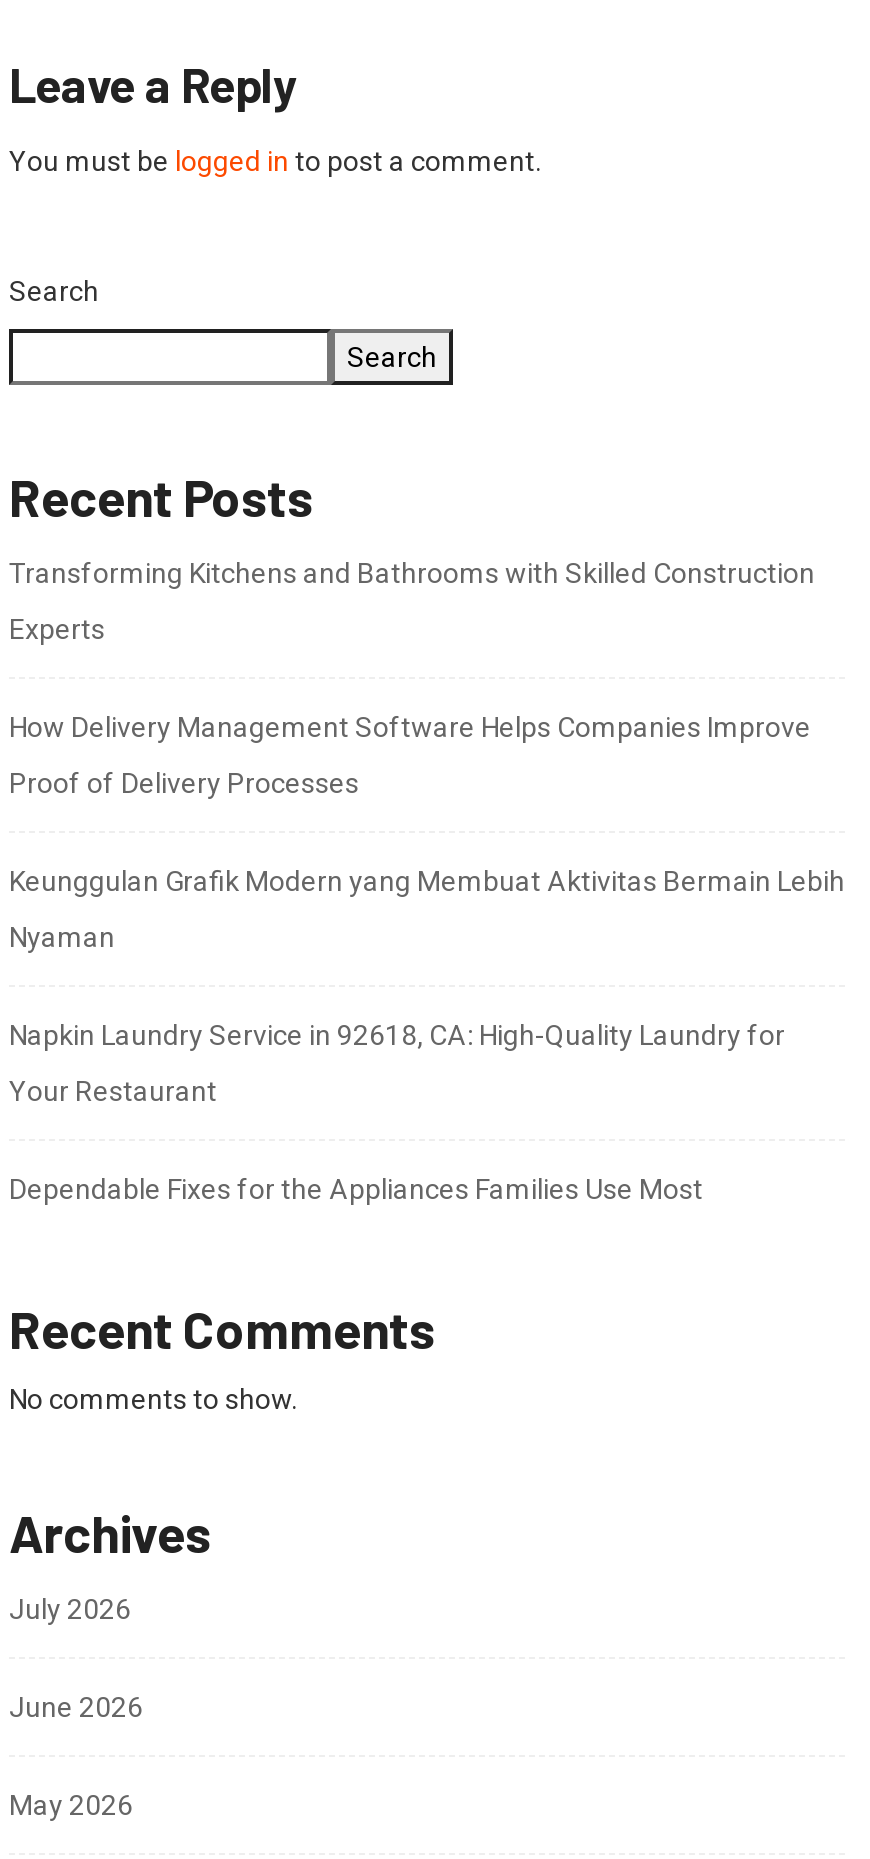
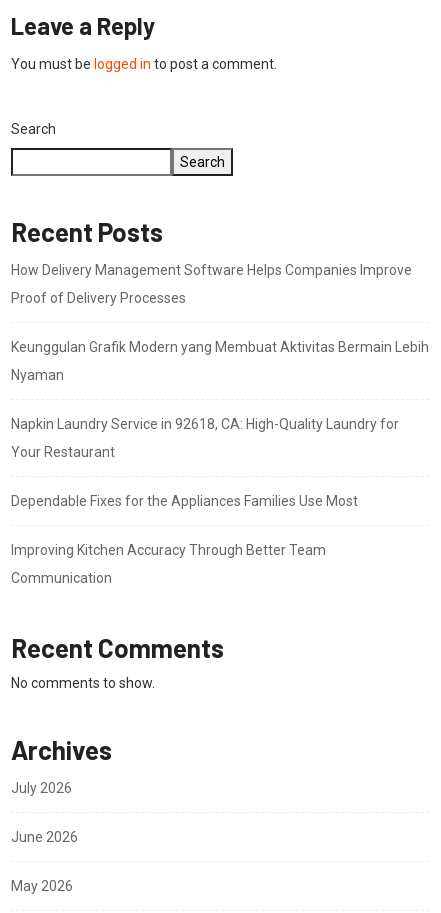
- Transforming Kitchens and Bathrooms with Skilled Construction
- Experts

moved up: How Delivery Management Software Helps Companies Improve | Proof of Delivery Processes | Keunggulan Grafik Modern yang Membuat Aktivitas Bermain Lebih | Nyaman | Napkin Laundry Service in 92618, CA: High-Quality Laundry for | Your Restaurant | Dependable Fixes for the Appliances Families Use Most

+ Improving Kitchen Accuracy Through Better Team
+ Communication
